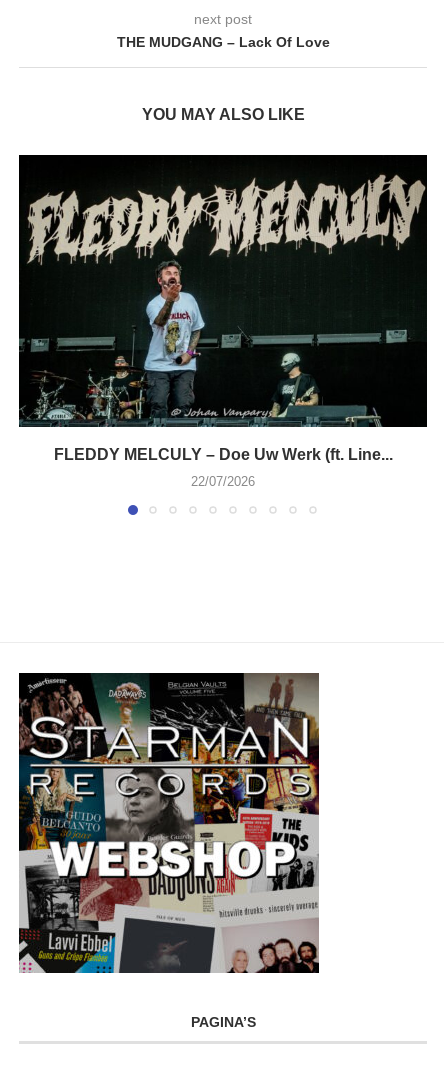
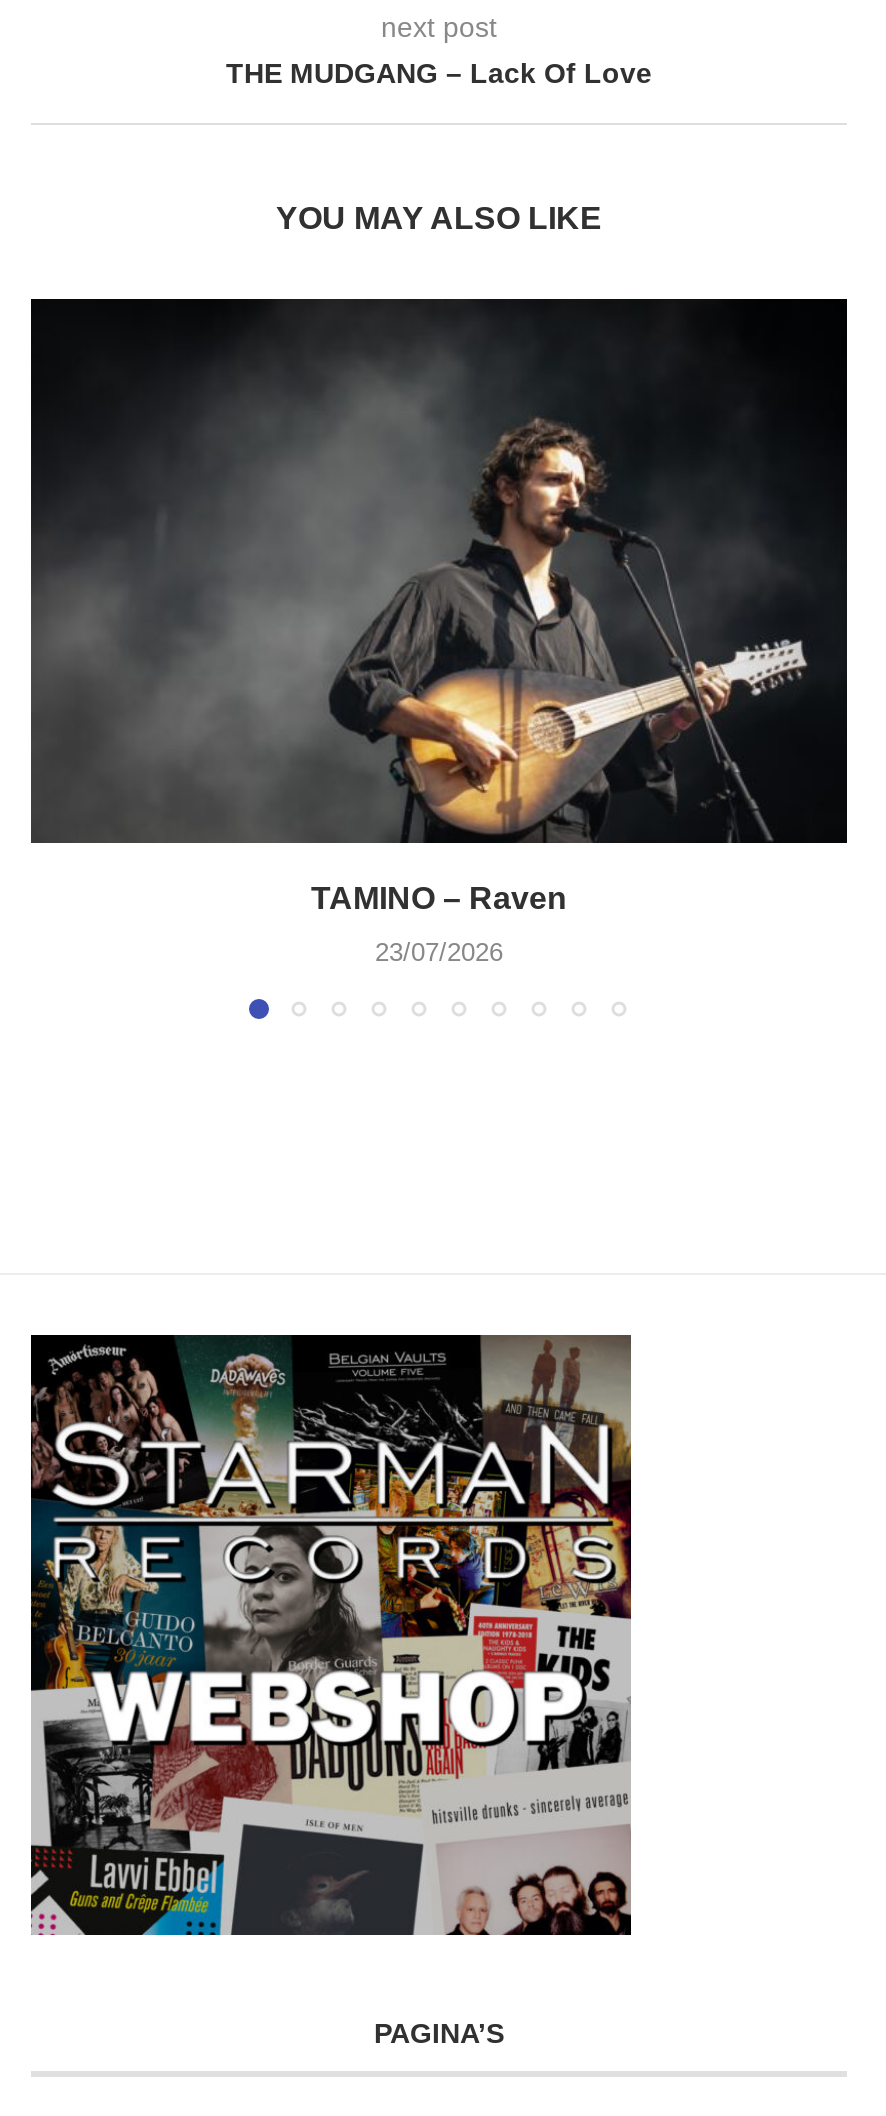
- [image]
- FLEDDY MELCULY – Doe Uw Werk (ft. Line...
+ [image]
+ TAMINO – Raven

- 22/07/2026
+ 23/07/2026
